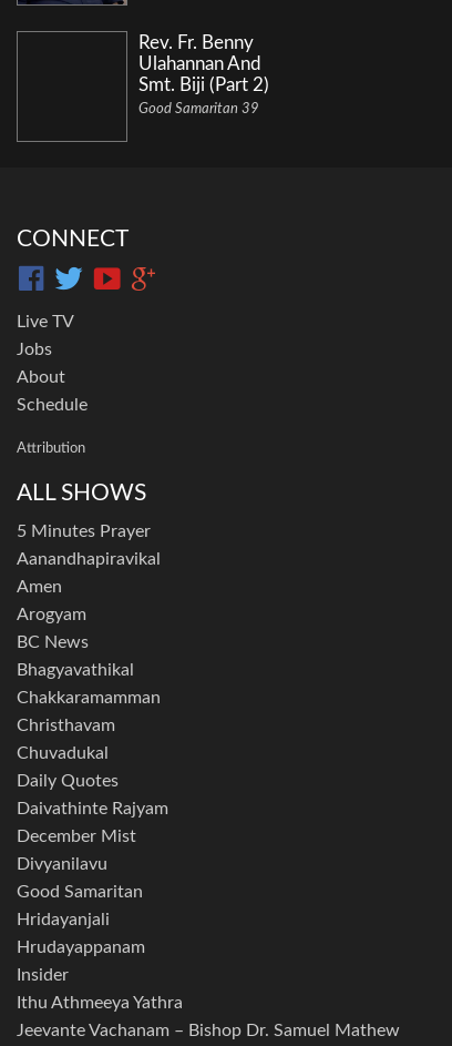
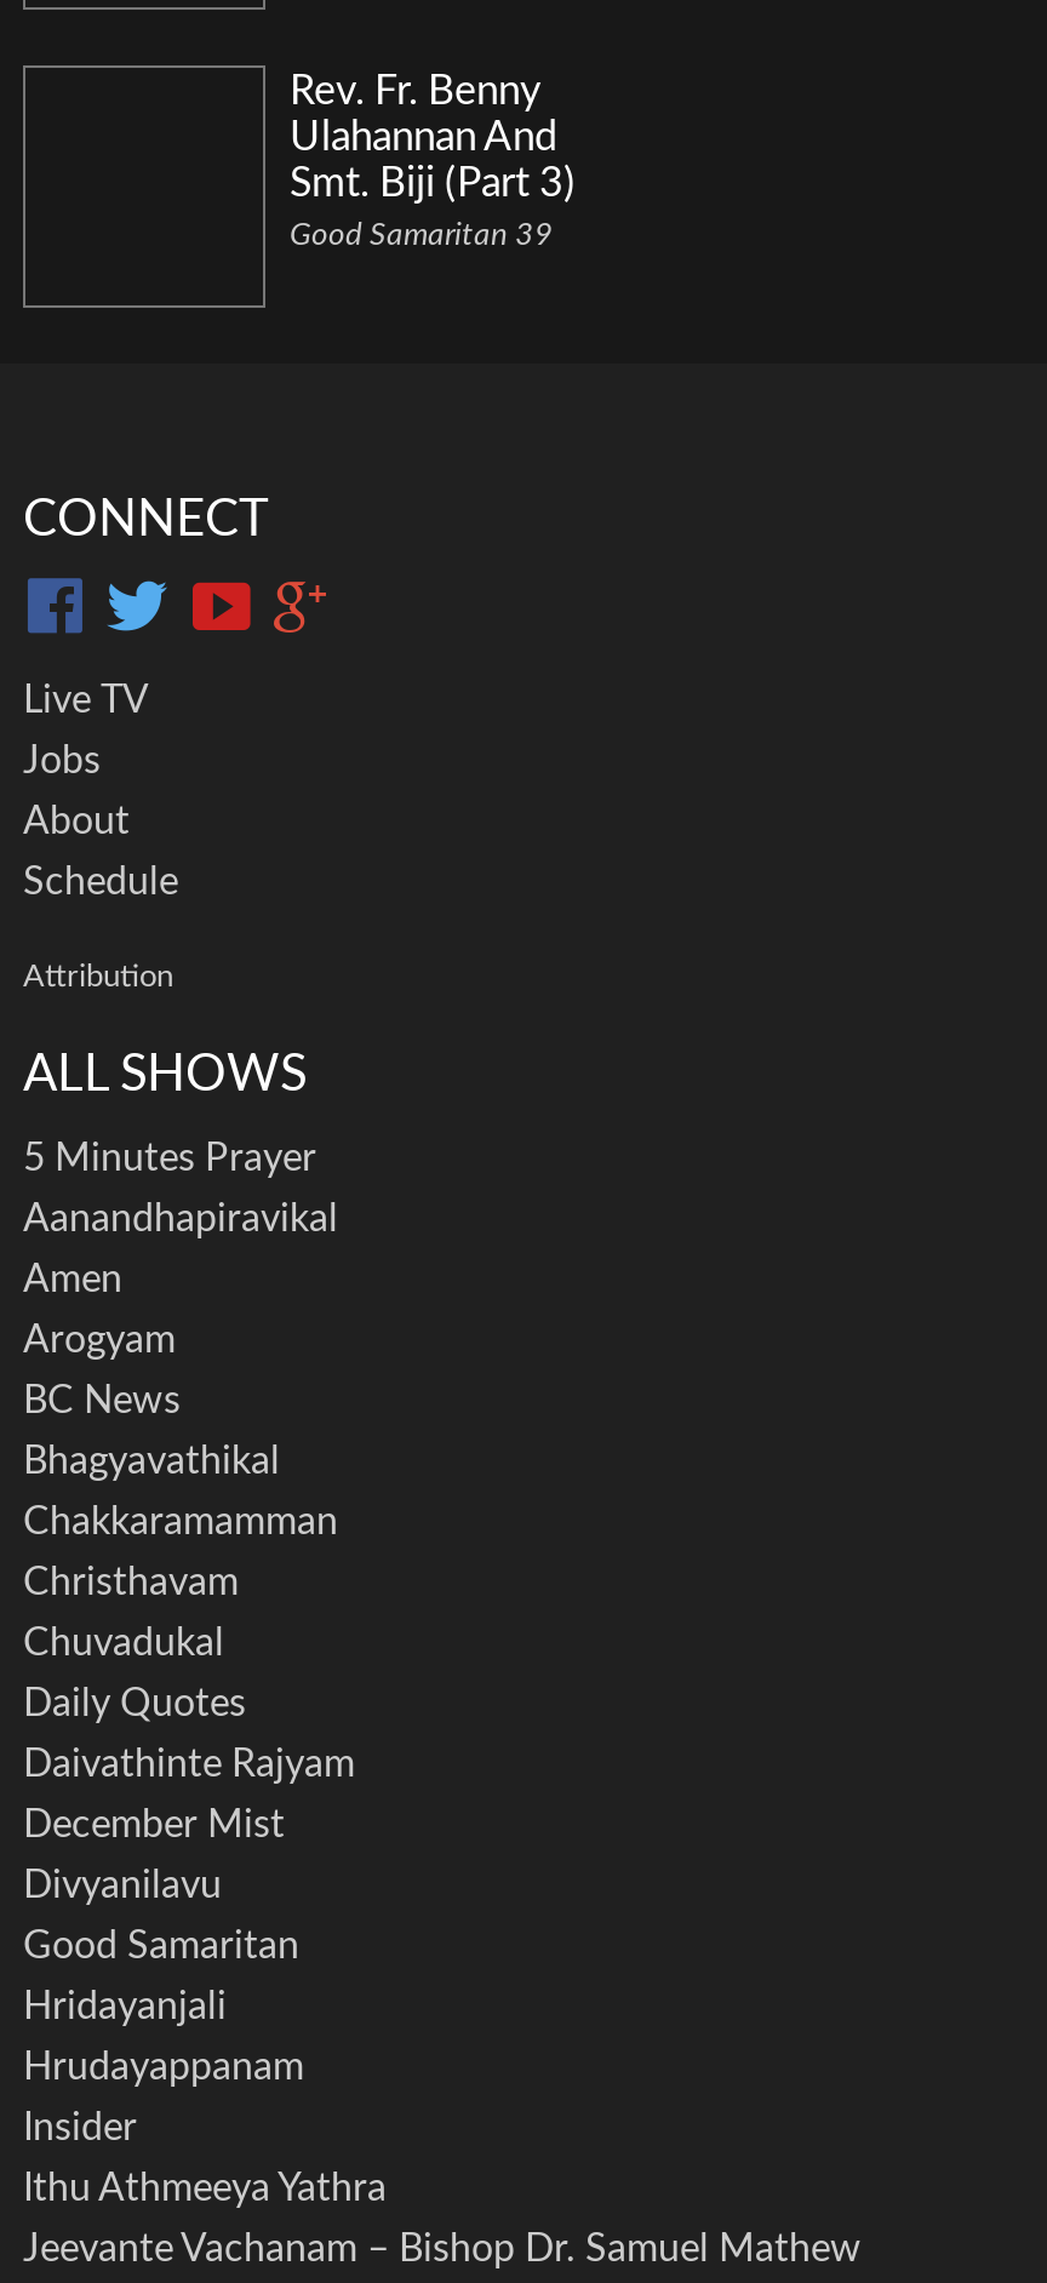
- Smt. Biji (Part 2)
+ Smt. Biji (Part 3)
